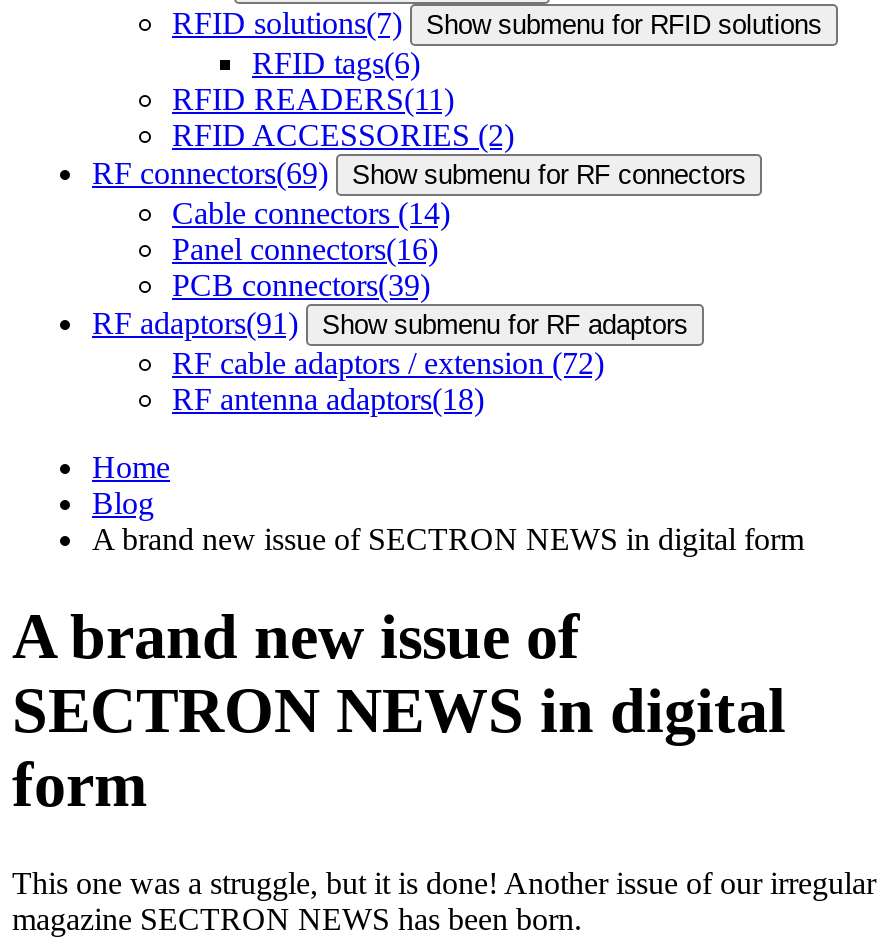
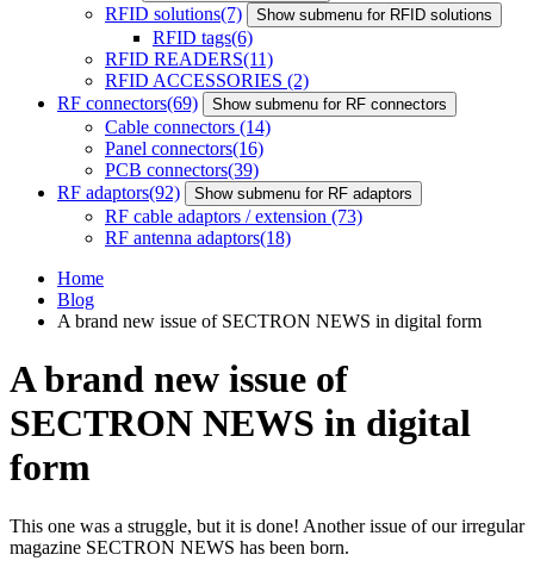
- RF adaptors(91) Show submenu for RF adaptors
+ RF adaptors(92) Show submenu for RF adaptors

- RF cable adaptors / extension(72)
+ RF cable adaptors / extension(73)
